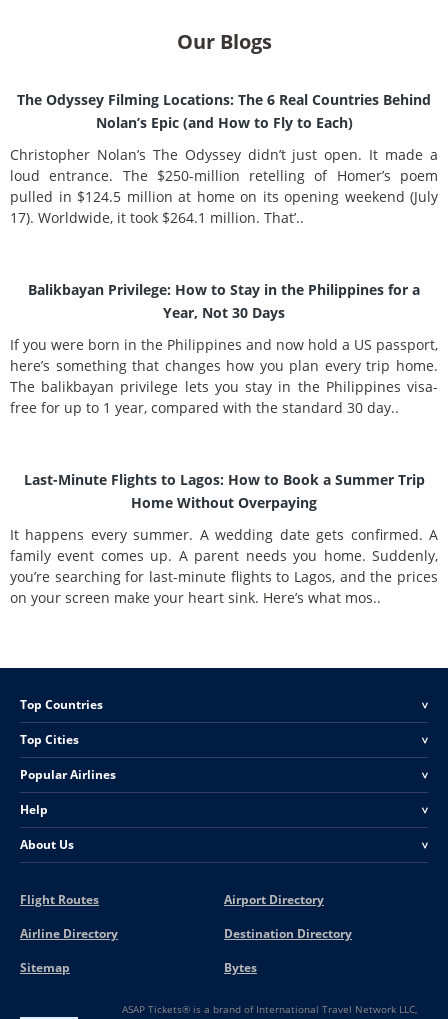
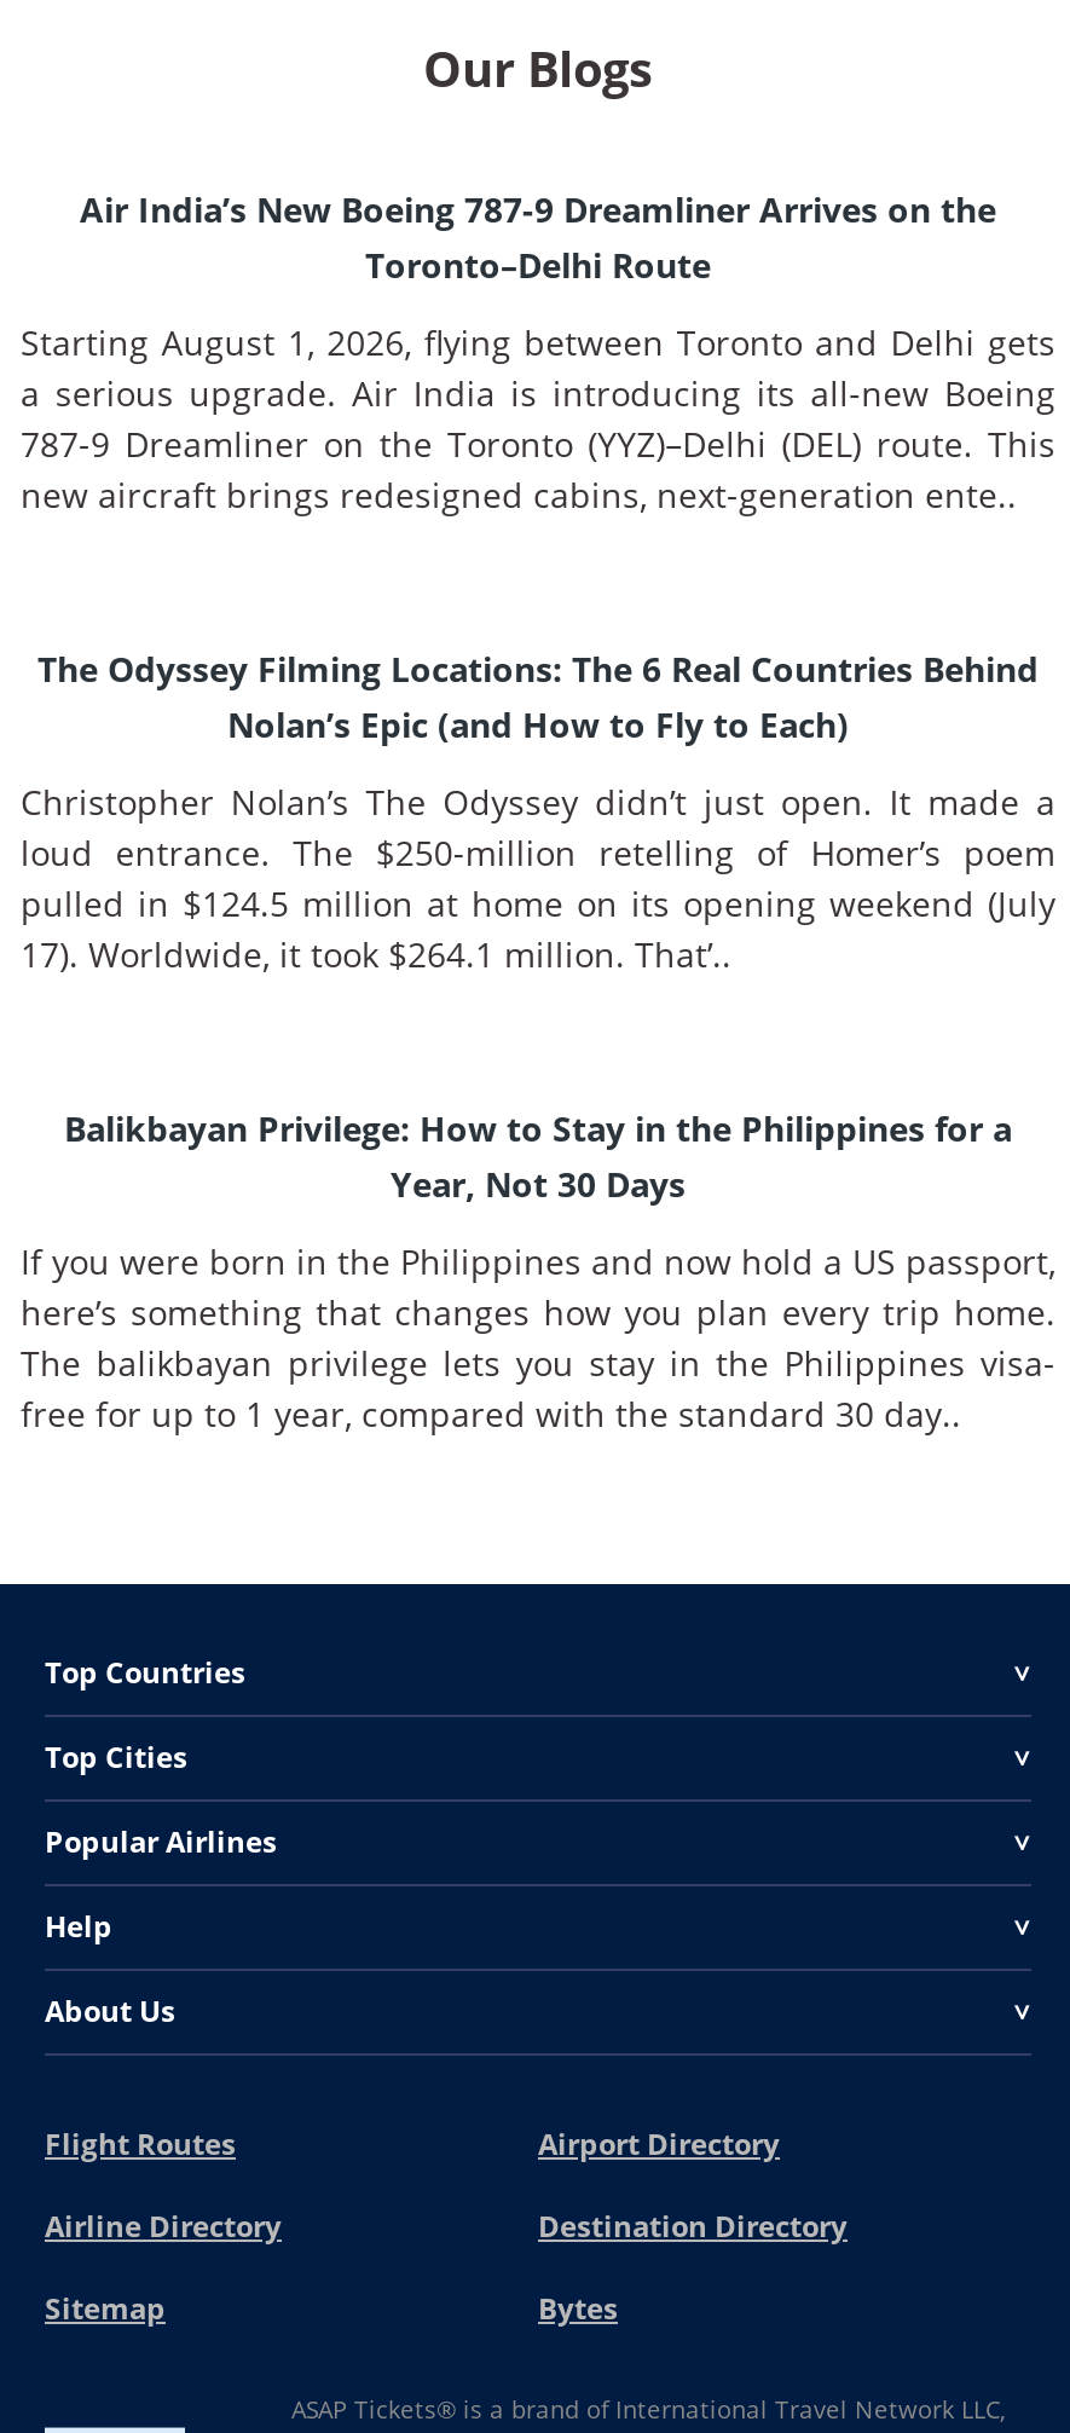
+ Air India’s New Boeing 787-9 Dreamliner Arrives on the
+ Toronto–Delhi Route
+ Starting August 1, 2026, flying between Toronto and Delhi gets
+ a serious upgrade. Air India is introducing its all-new Boeing
+ 787-9 Dreamliner on the Toronto (YYZ)–Delhi (DEL) route. This
+ new aircraft brings redesigned cabins, next-generation ente..

moved down: The Odyssey Filming Locations: The 6 Real Countries Behind | Nolan’s Epic (and How to Fly to Each) | Christopher Nolan’s The Odyssey didn’t just open. It made a | ... | The balikbayan privilege lets you stay in the Philippines visa- | free for up to 1 year, compared with the standard 30 day..

- Last-Minute Flights to Lagos: How to Book a Summer Trip
- Home Without Overpaying
- It happens every summer. A wedding date gets confirmed. A
- family event comes up. A parent needs you home. Suddenly,
- you’re searching for last-minute flights to Lagos, and the prices
- on your screen make your heart sink. Here’s what mos..
